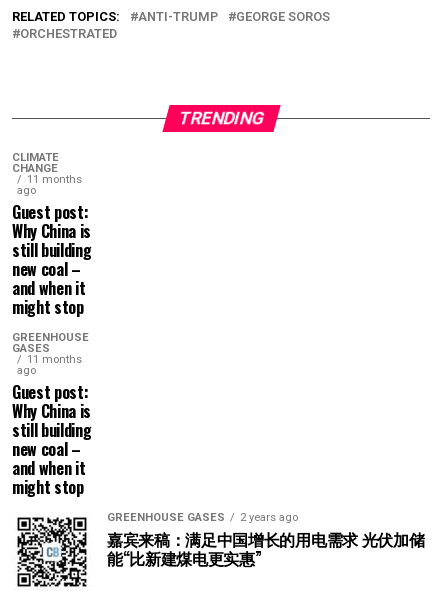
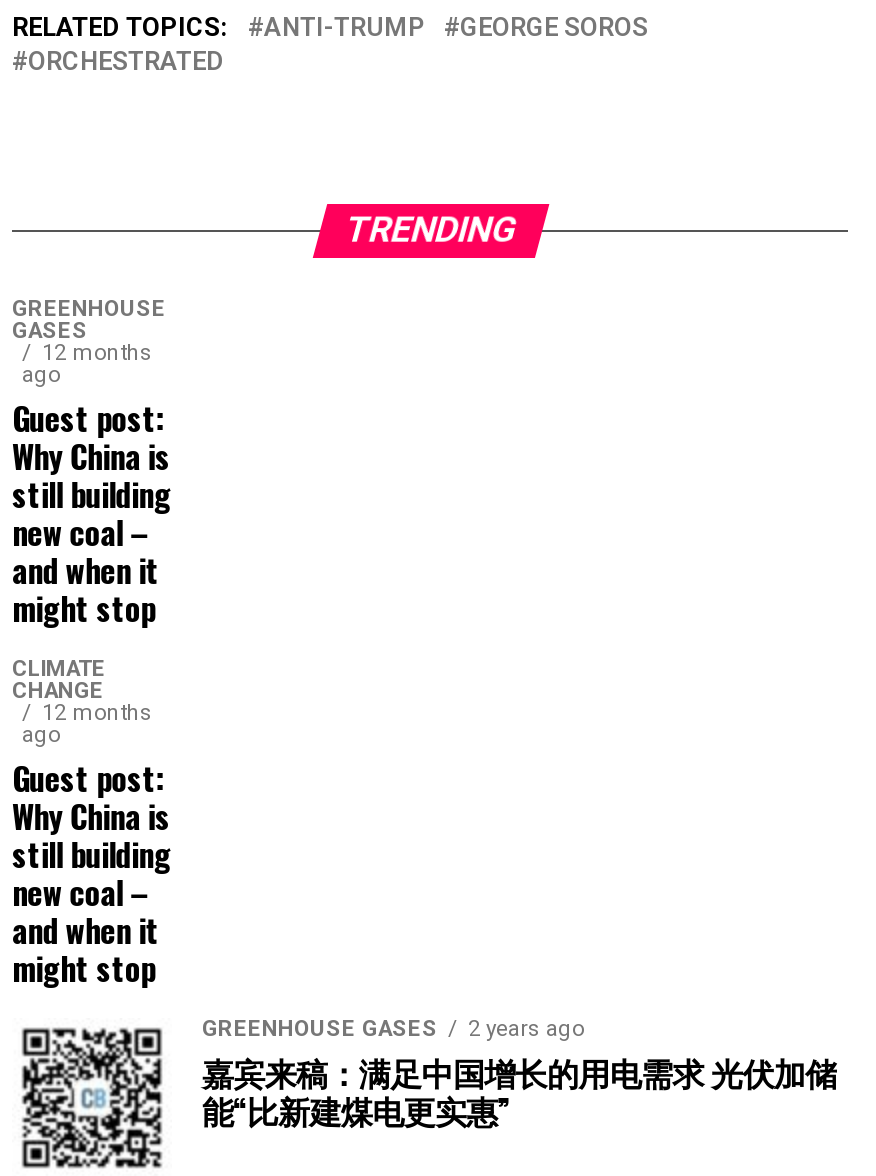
moved down: CLIMATE | CHANGE

- 11 months
+ 12 months

moved up: GREENHOUSE | GASES

- 11 months
+ 12 months
